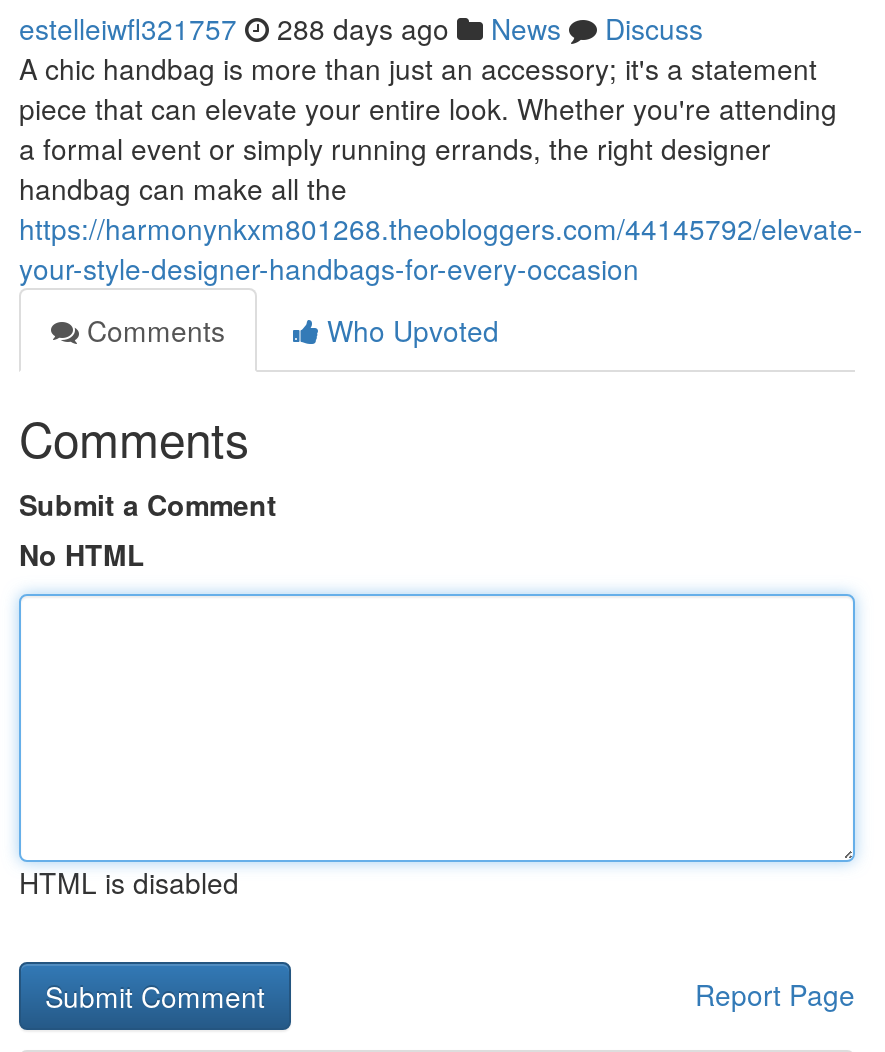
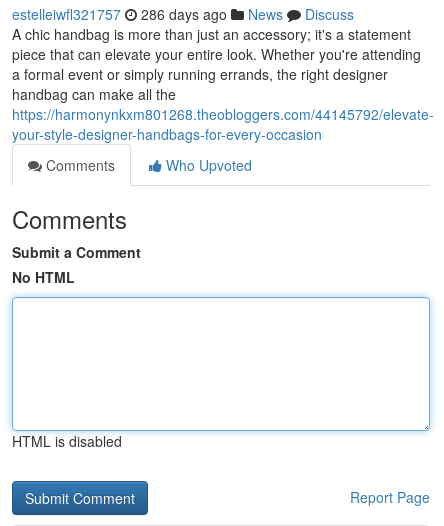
- estelleiwfl321757 288 days ago News Discuss
+ estelleiwfl321757 286 days ago News Discuss
